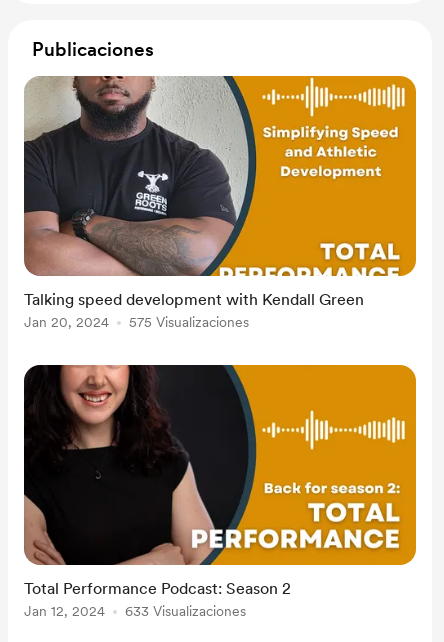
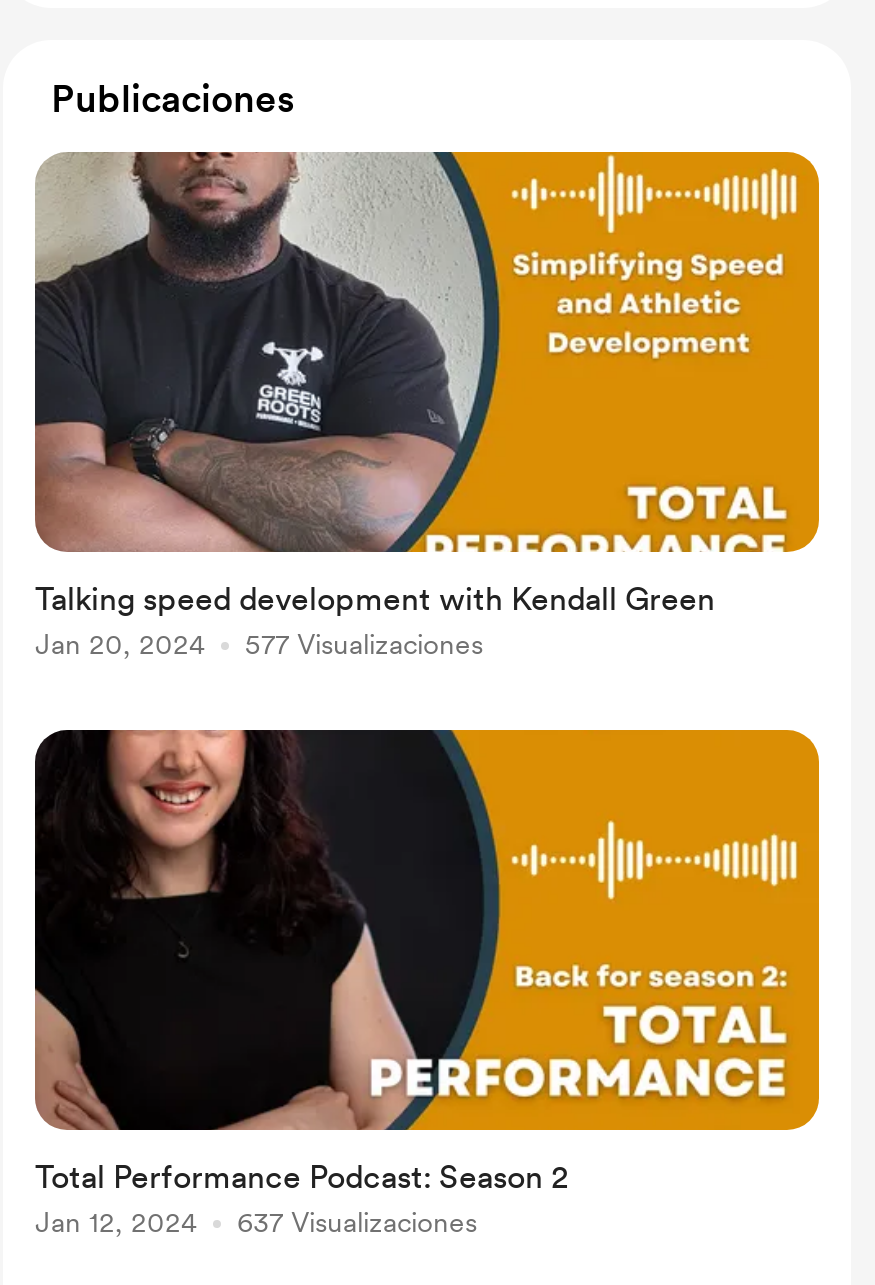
- 575 Visualizaciones
+ 577 Visualizaciones

- 633 Visualizaciones
+ 637 Visualizaciones
